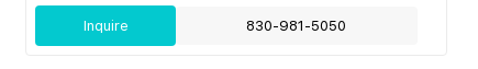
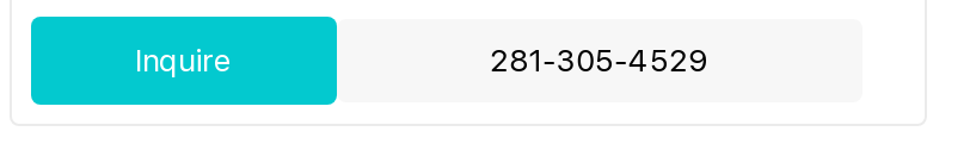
- 830-981-5050
+ 281-305-4529
